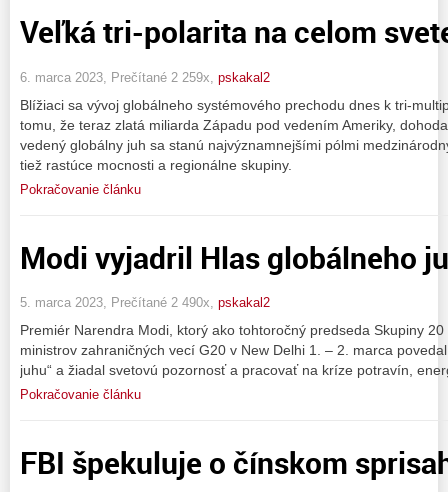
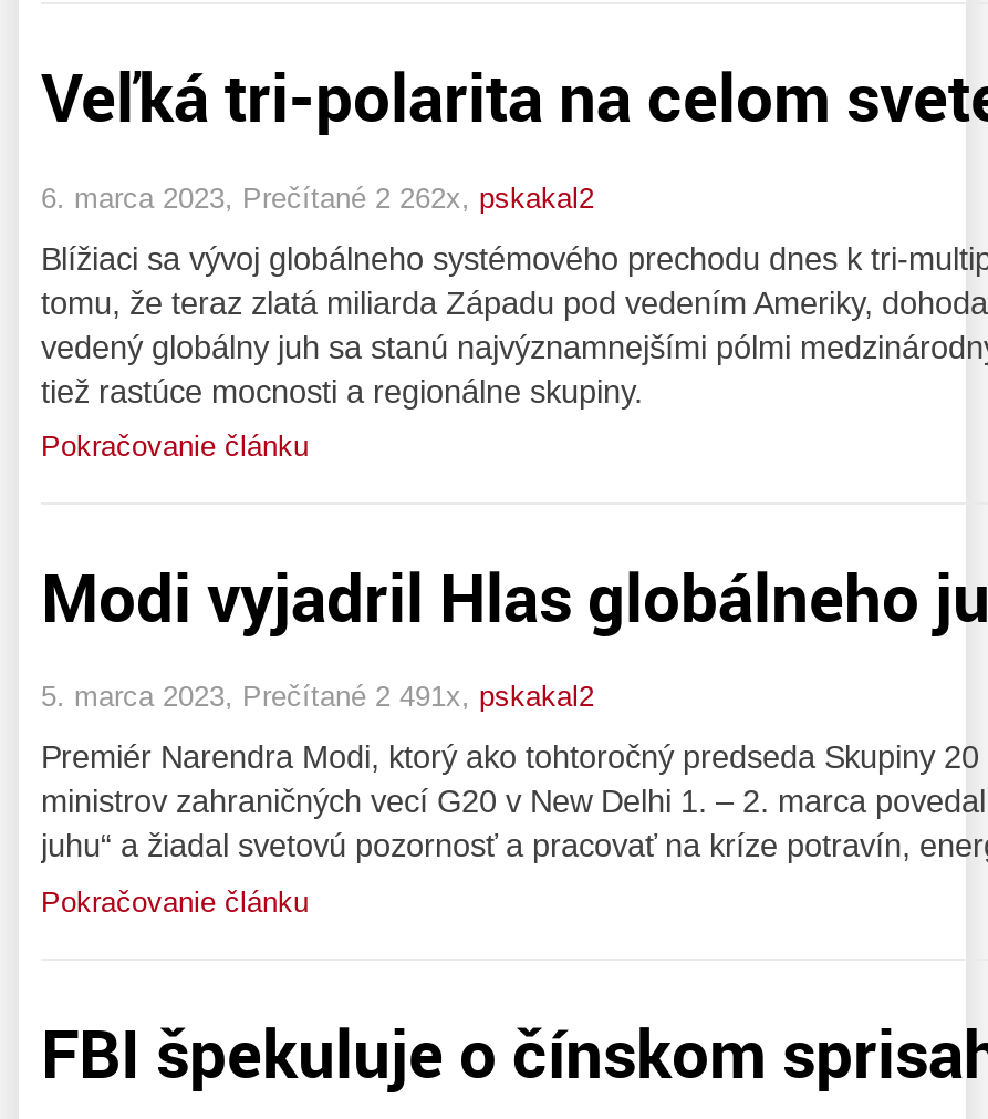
- 6. marca 2023, Prečítané 2 259x, pskakal2
+ 6. marca 2023, Prečítané 2 262x, pskakal2

- 5. marca 2023, Prečítané 2 490x, pskakal2
+ 5. marca 2023, Prečítané 2 491x, pskakal2
